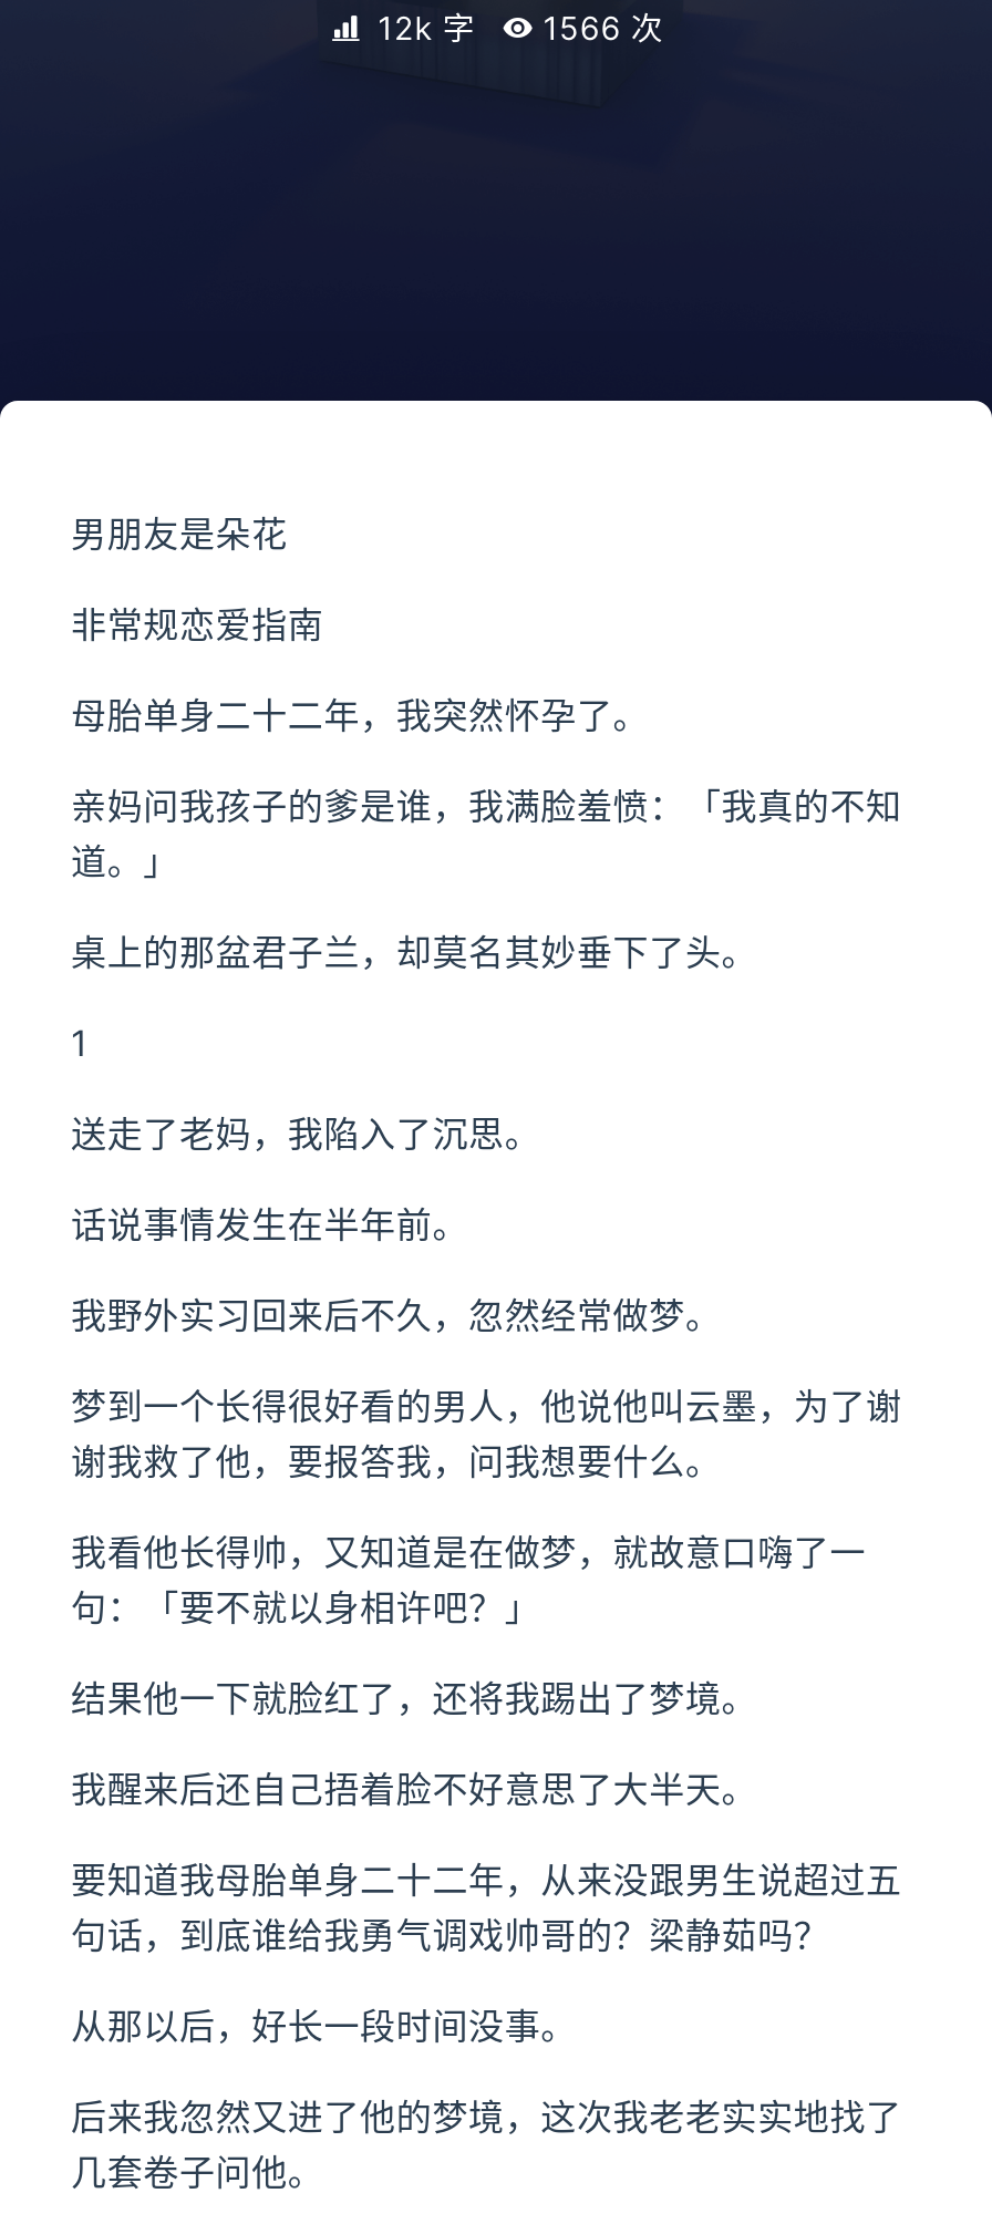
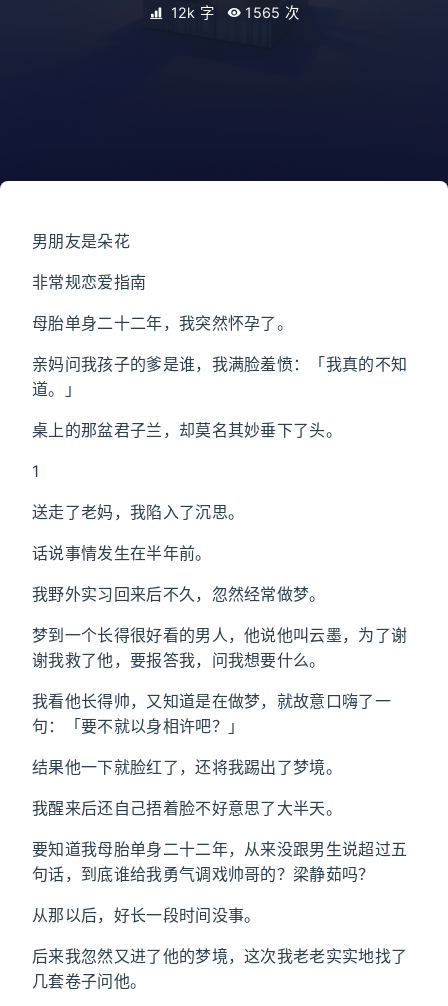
- 12k 字 1566次
+ 12k 字 1565次
